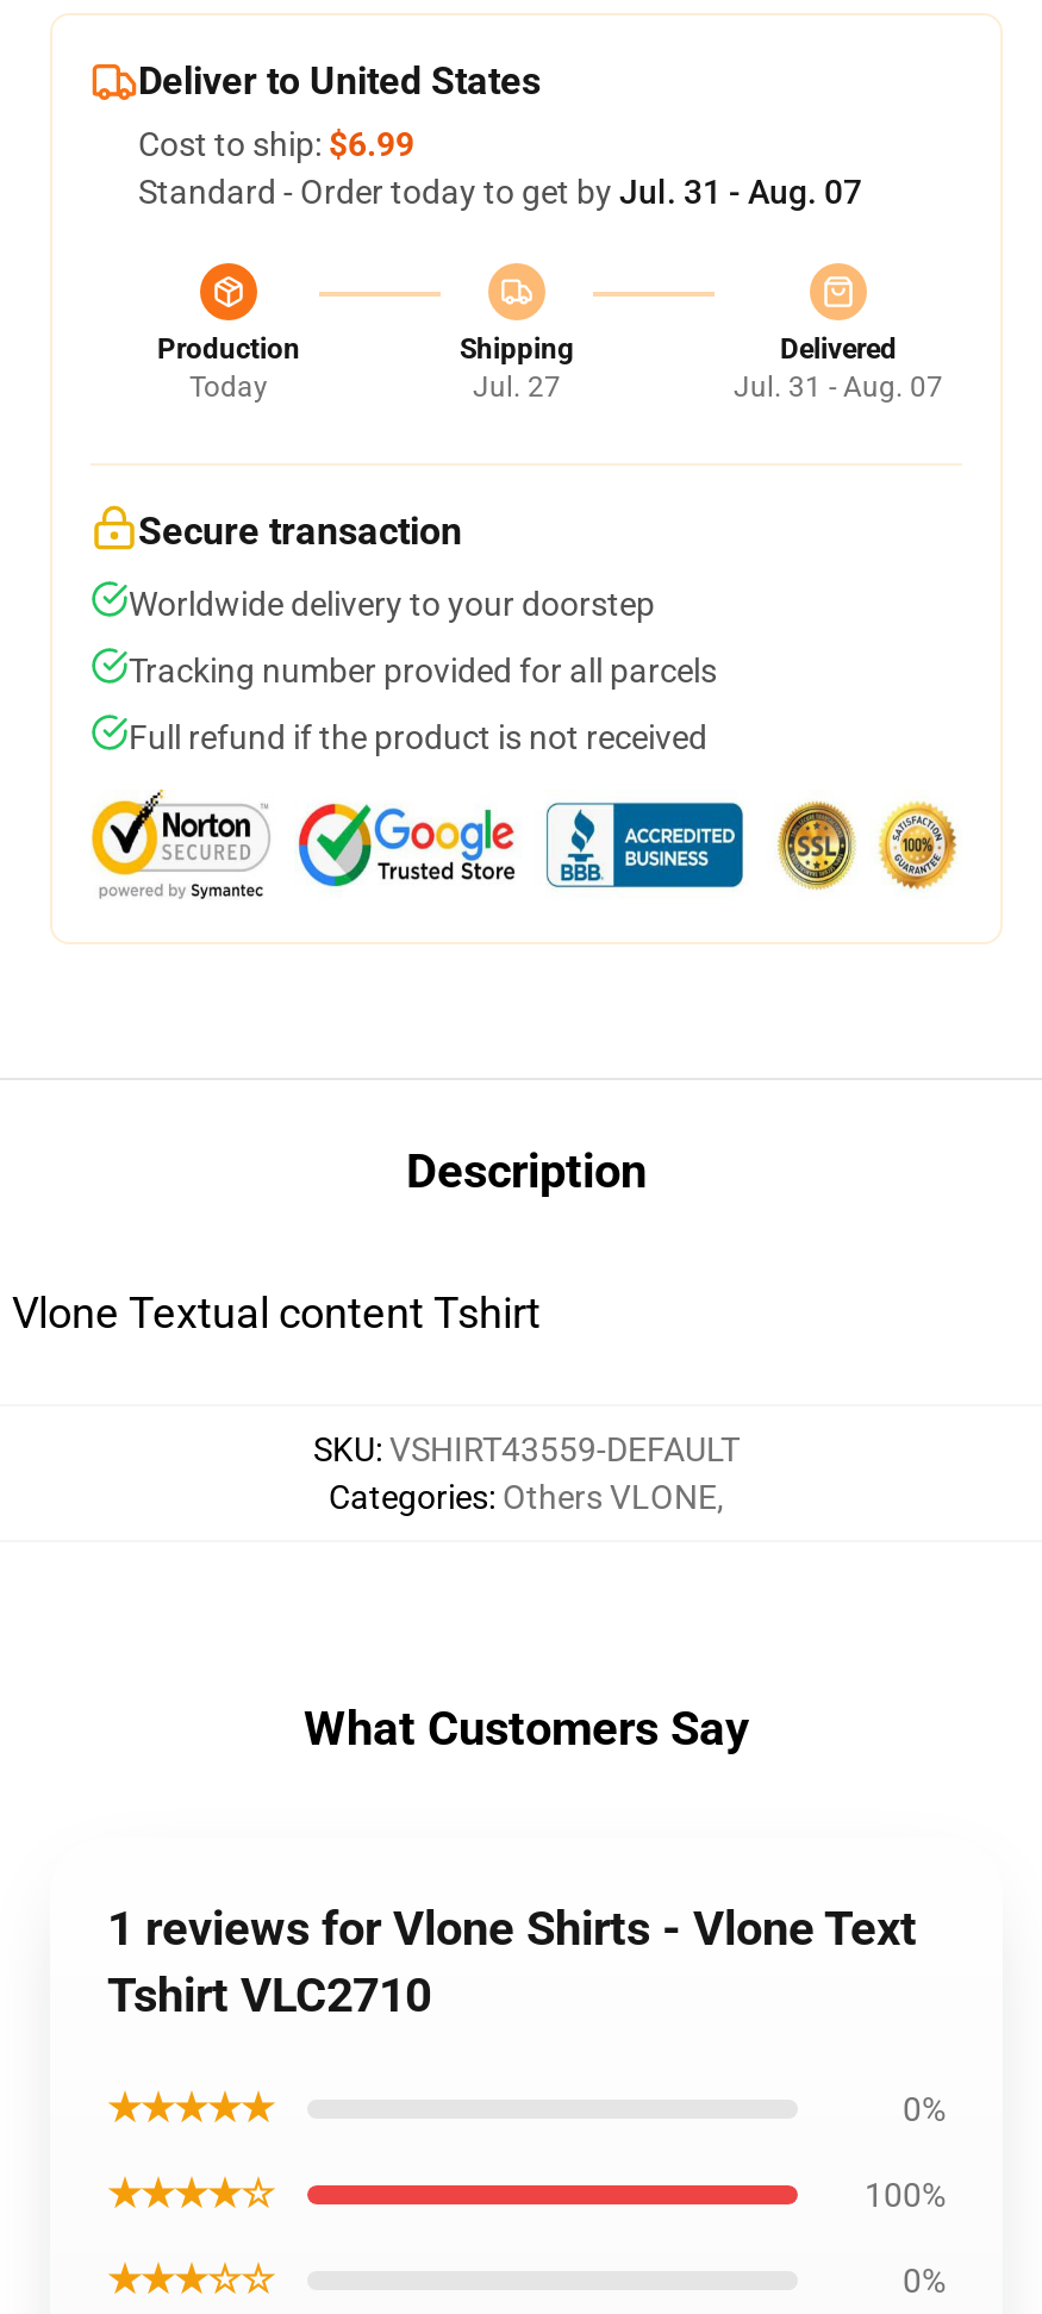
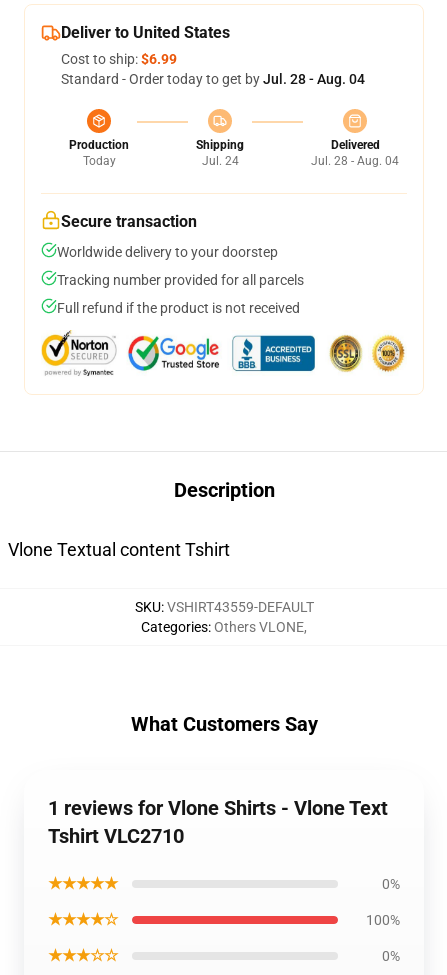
- Standard - Order today to get by Jul. 31 - Aug. 07
+ Standard - Order today to get by Jul. 28 - Aug. 04

- Jul. 27
+ Jul. 24

- Jul. 31 - Aug. 07
+ Jul. 28 - Aug. 04
